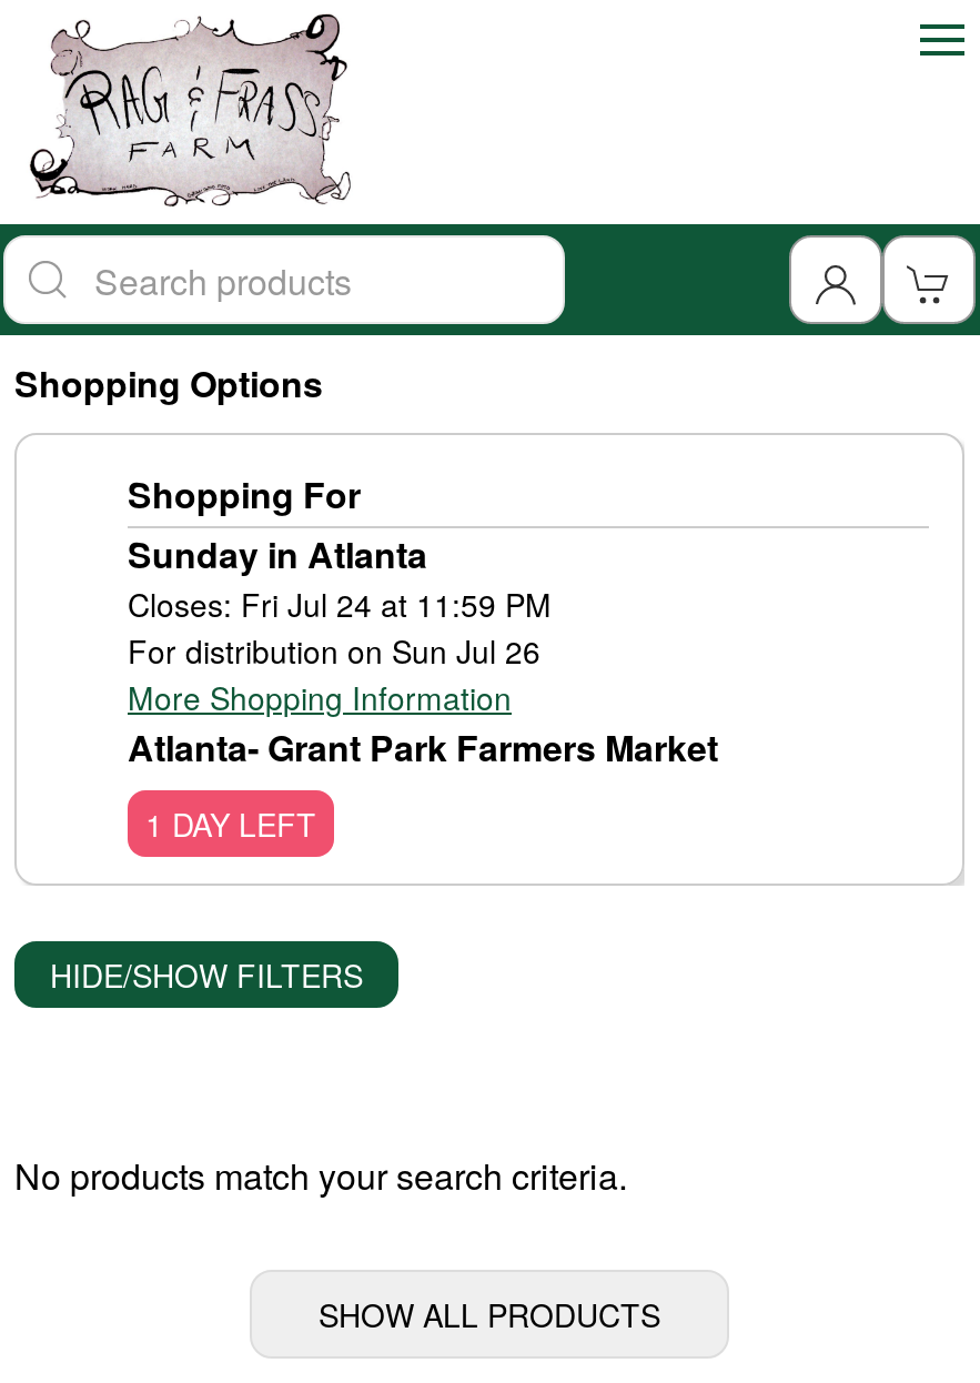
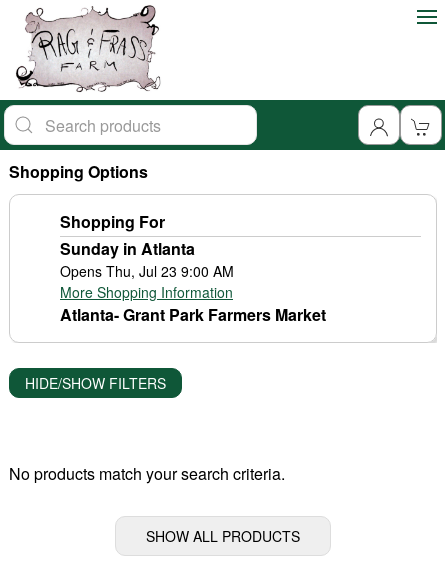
- Closes: Fri Jul 24 at 11:59 PM
- For distribution on Sun Jul 26
+ Opens Thu, Jul 23 9:00 AM

- 1 DAY LEFT
